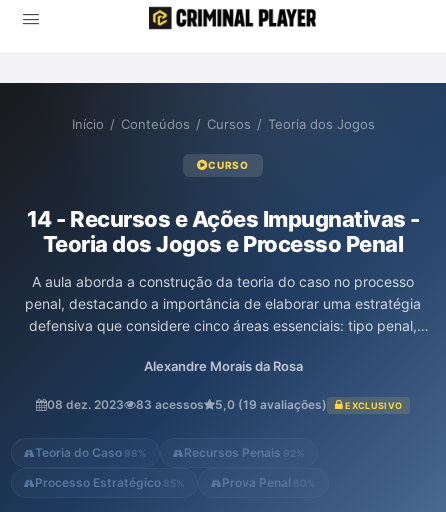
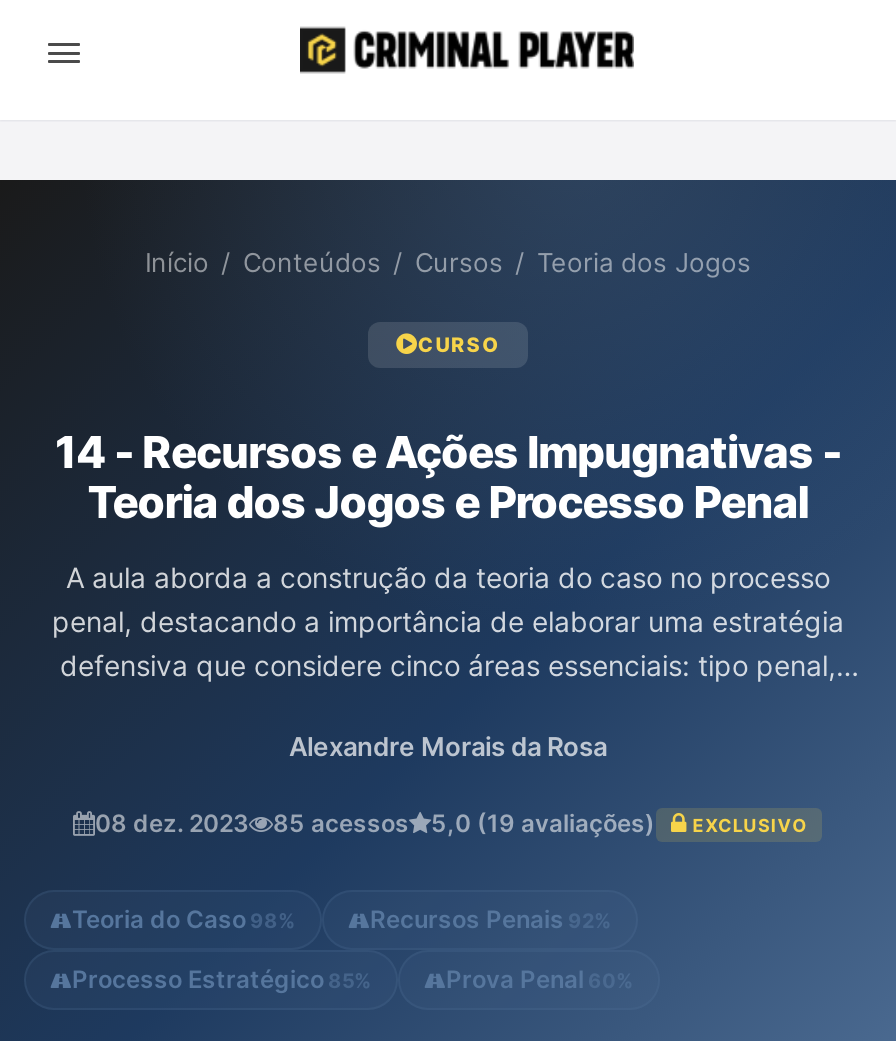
- 83 acessos
+ 85 acessos
